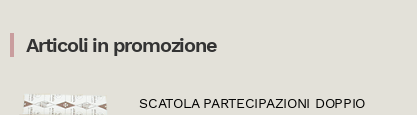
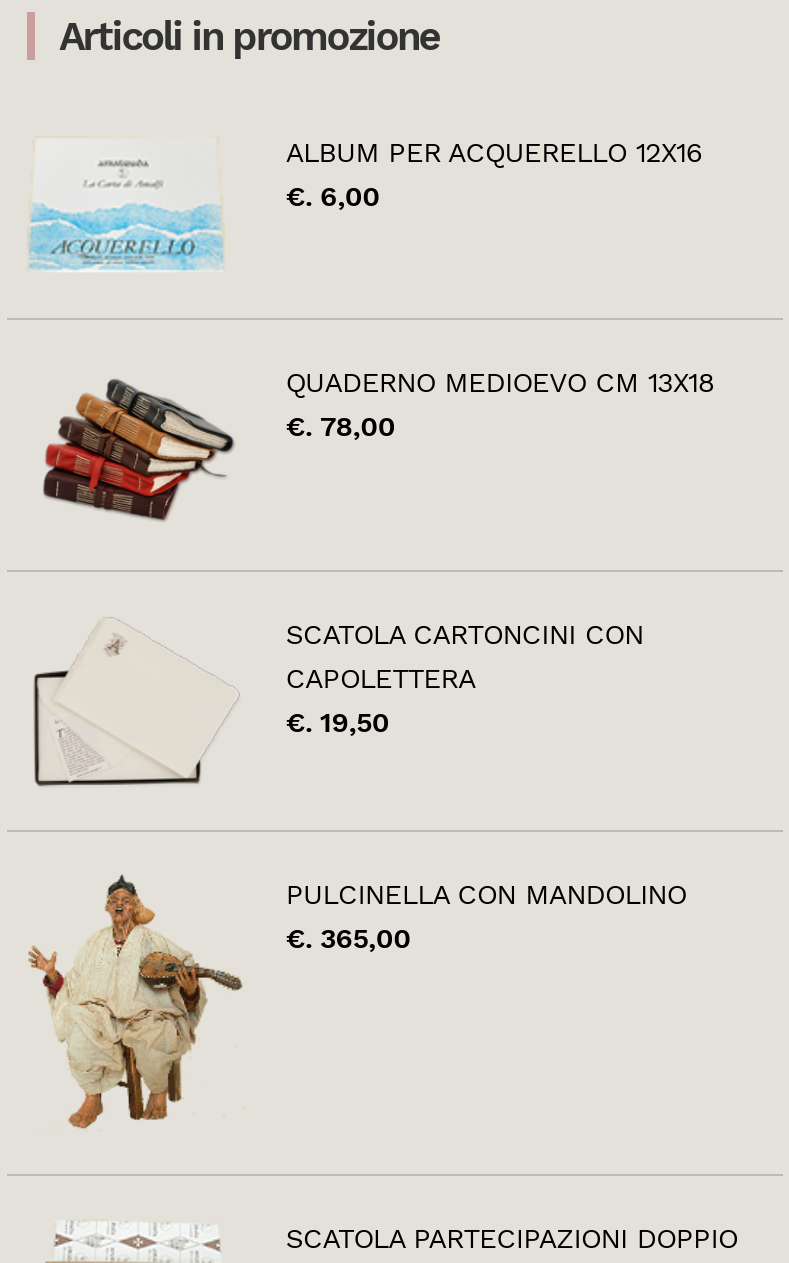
+ [image]
+ ALBUM PER ACQUERELLO 12X16
+ €. 6,00

+ [image]
+ PULCINELLA CON MANDOLINO
+ €. 365,00

+ [image]

+ [image]
+ QUADERNO MEDIOEVO CM 13X18
+ €. 78,00

+ SCATOLA CARTONCINI CON
+ CAPOLETTERA
+ €. 19,50
